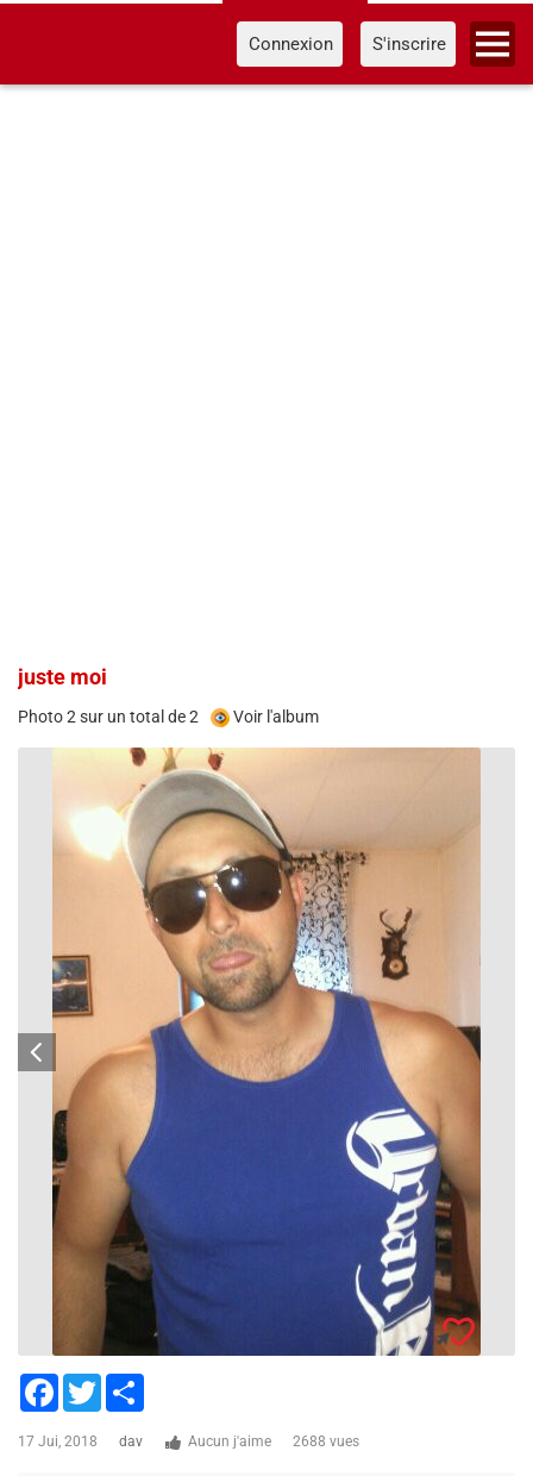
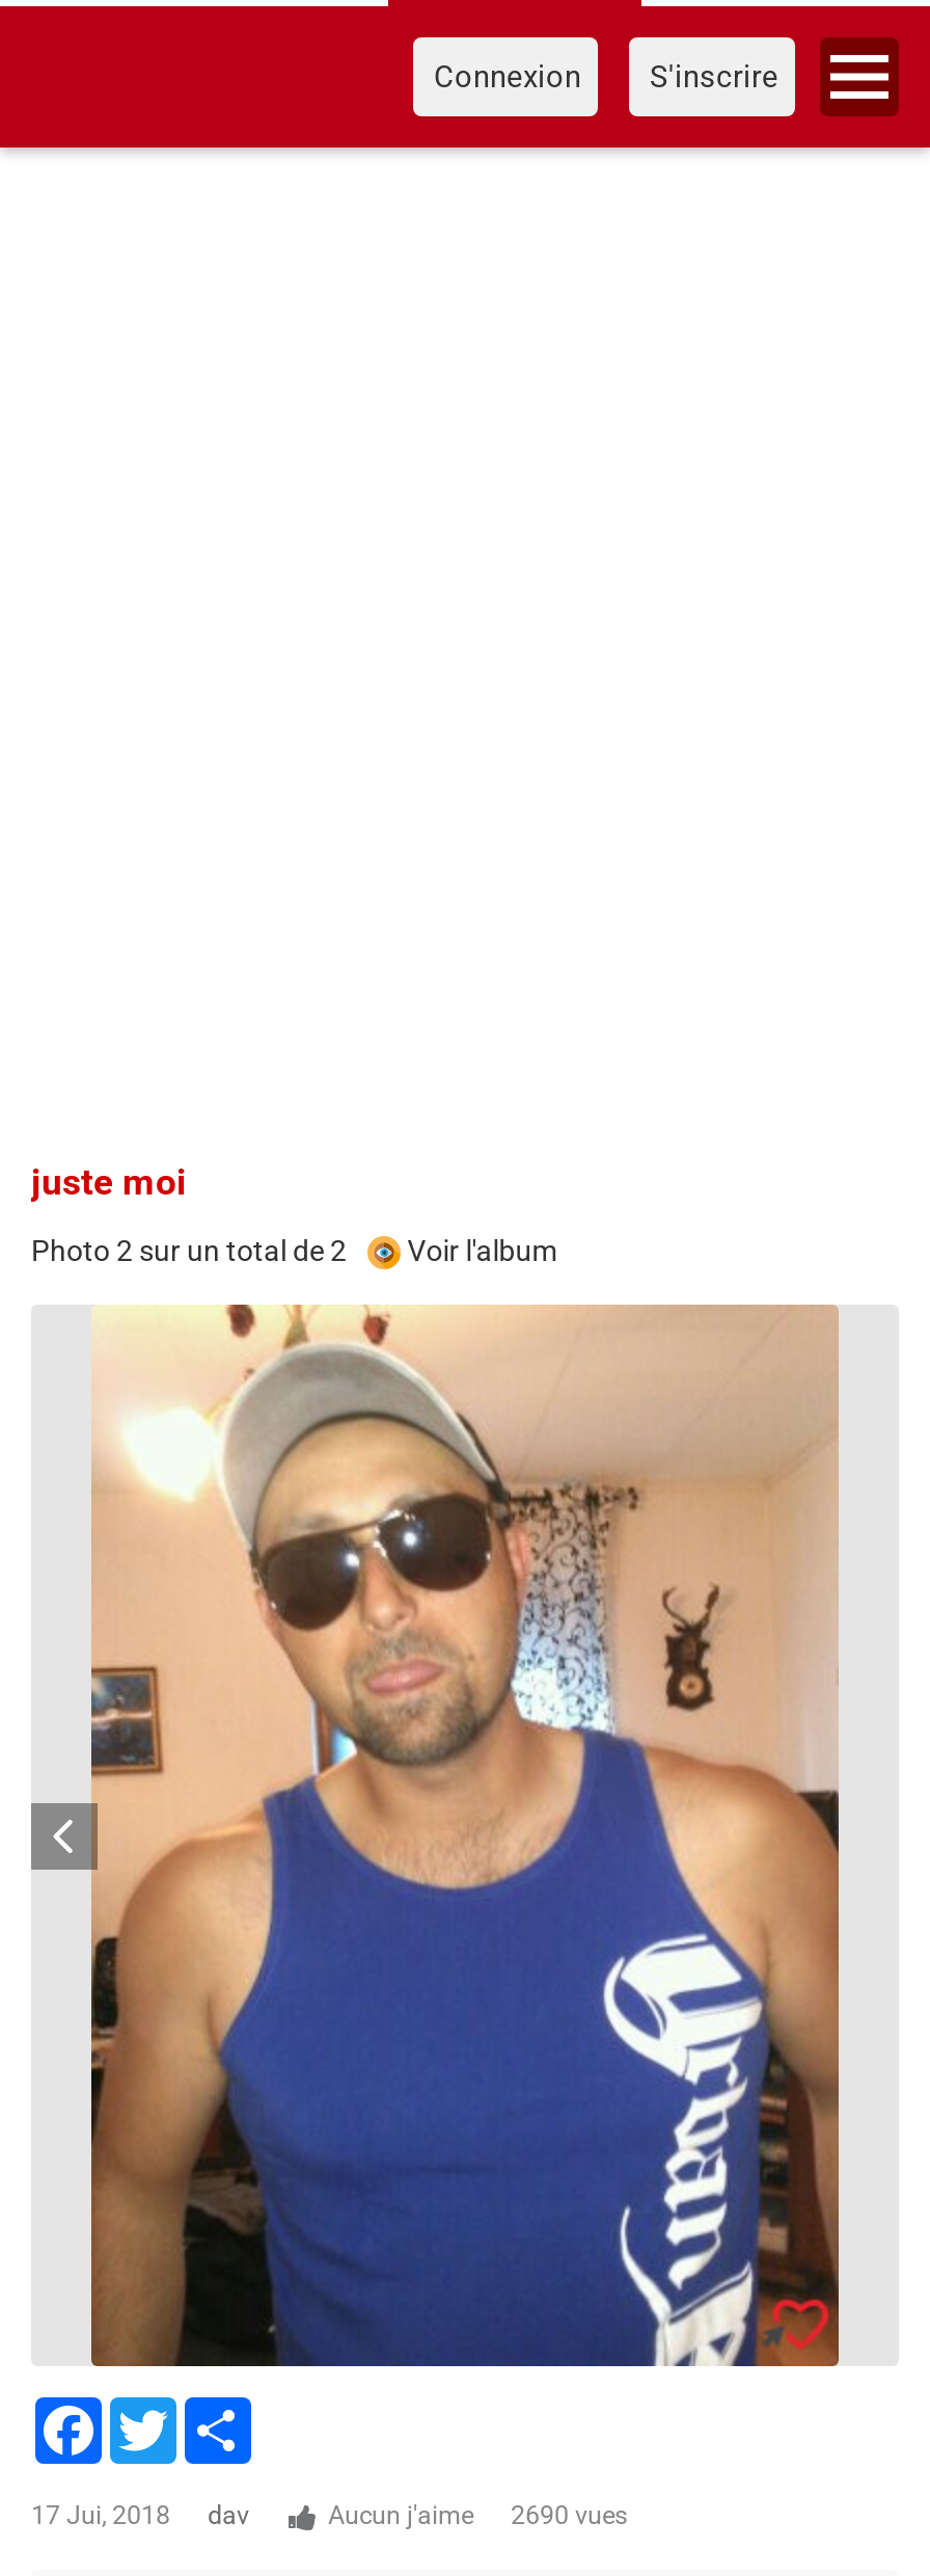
- Aucun j'aime 2688 vues
+ Aucun j'aime 2690 vues
